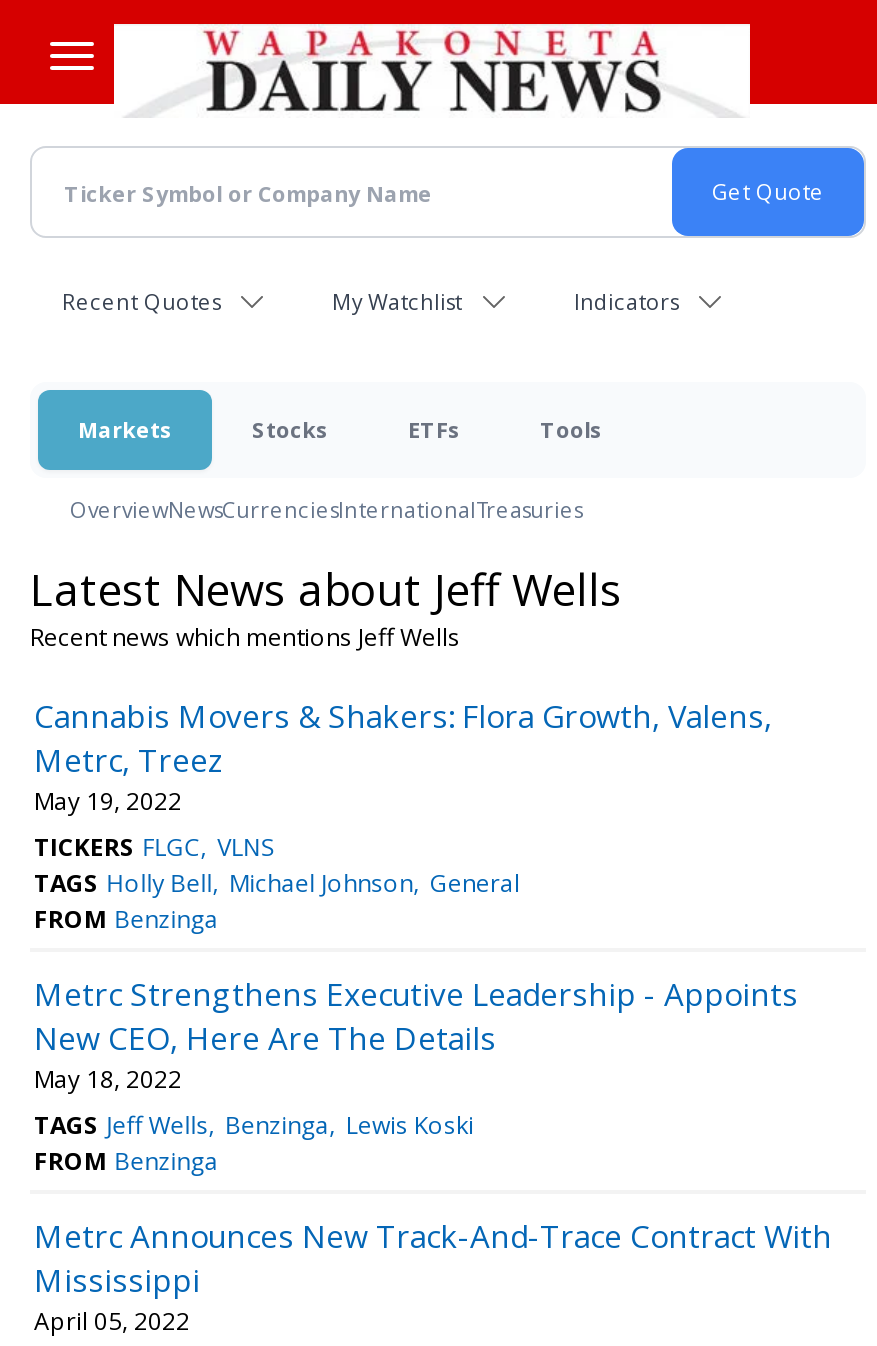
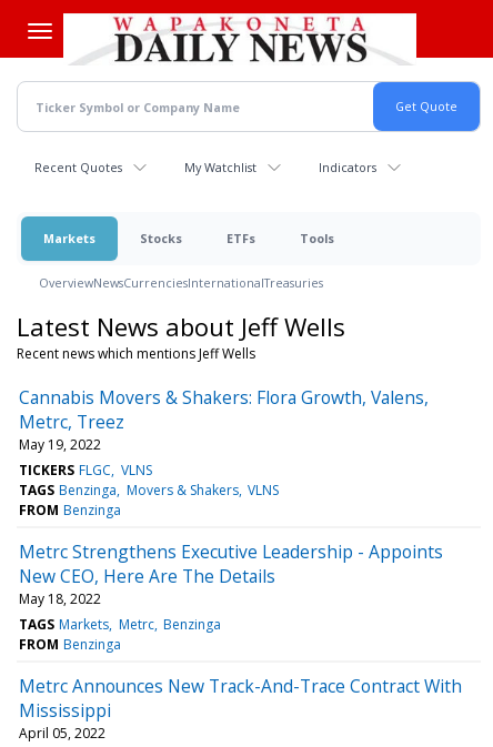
- TAGS Holly Bell Michael Johnson General
+ TAGS Benzinga Movers & Shakers VLNS

- TAGS Jeff Wells Benzinga Lewis Koski
+ TAGS Markets Metrc Benzinga
